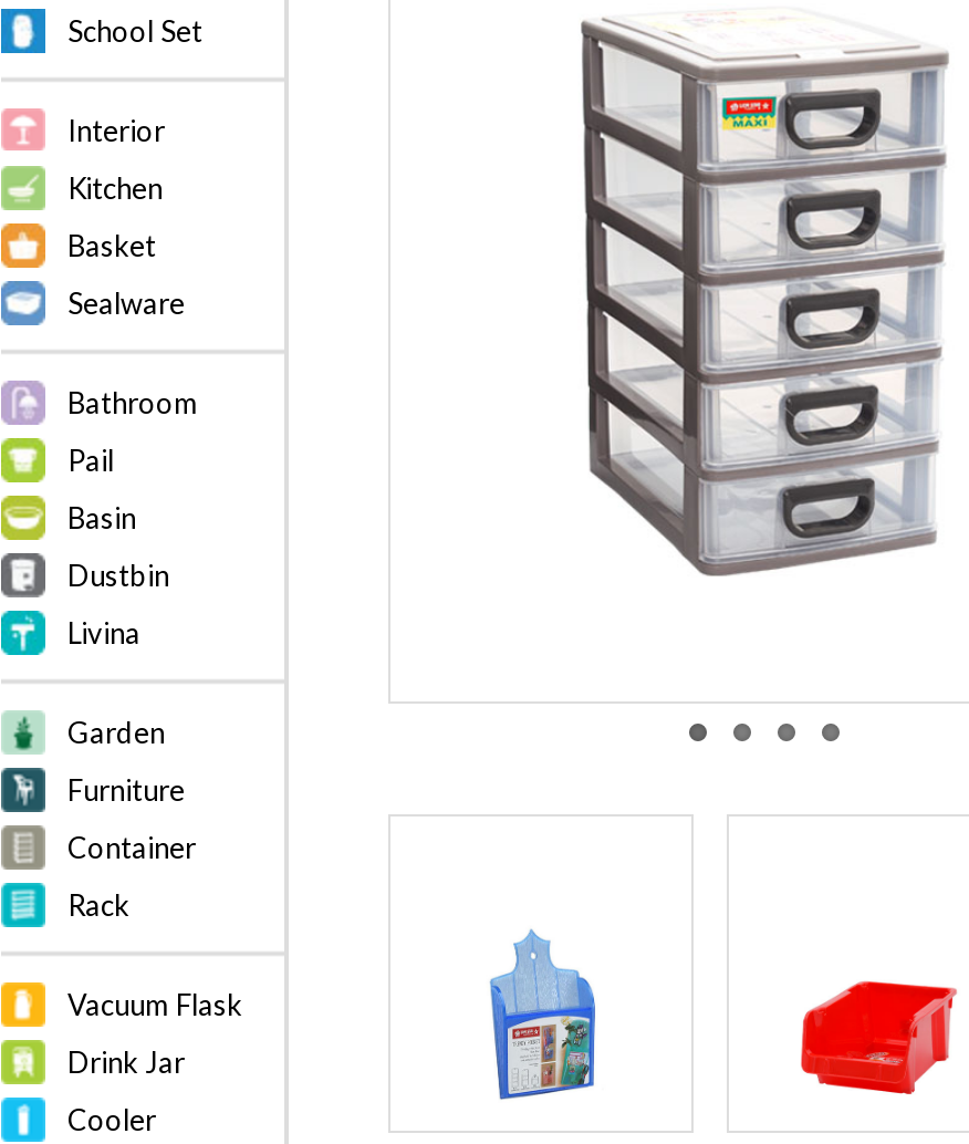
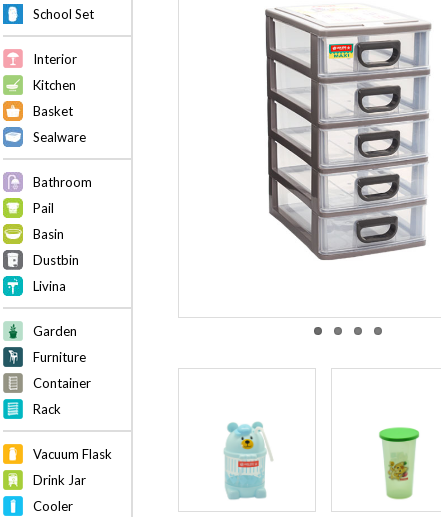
- [image]
+ [image]

- [image]
+ [image]
